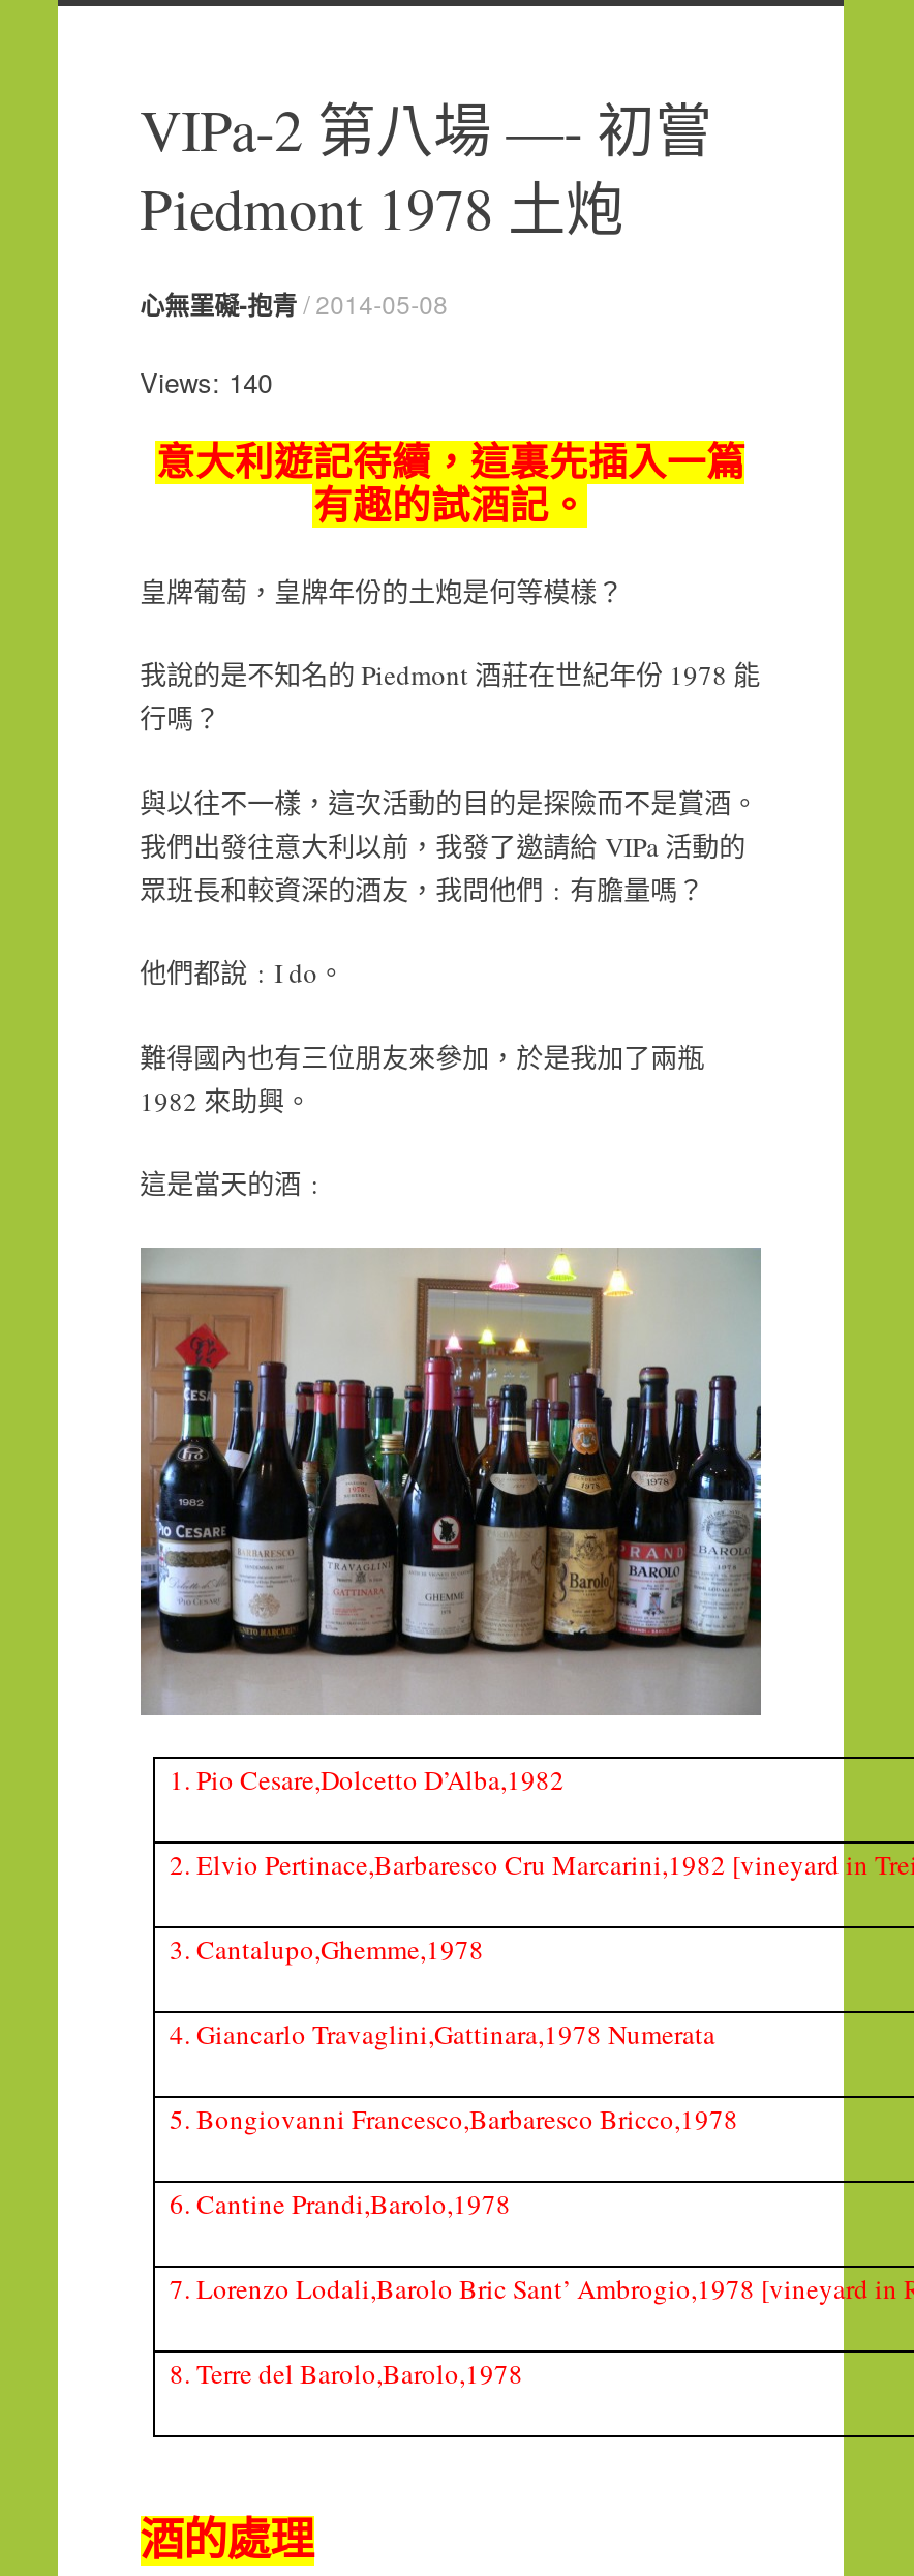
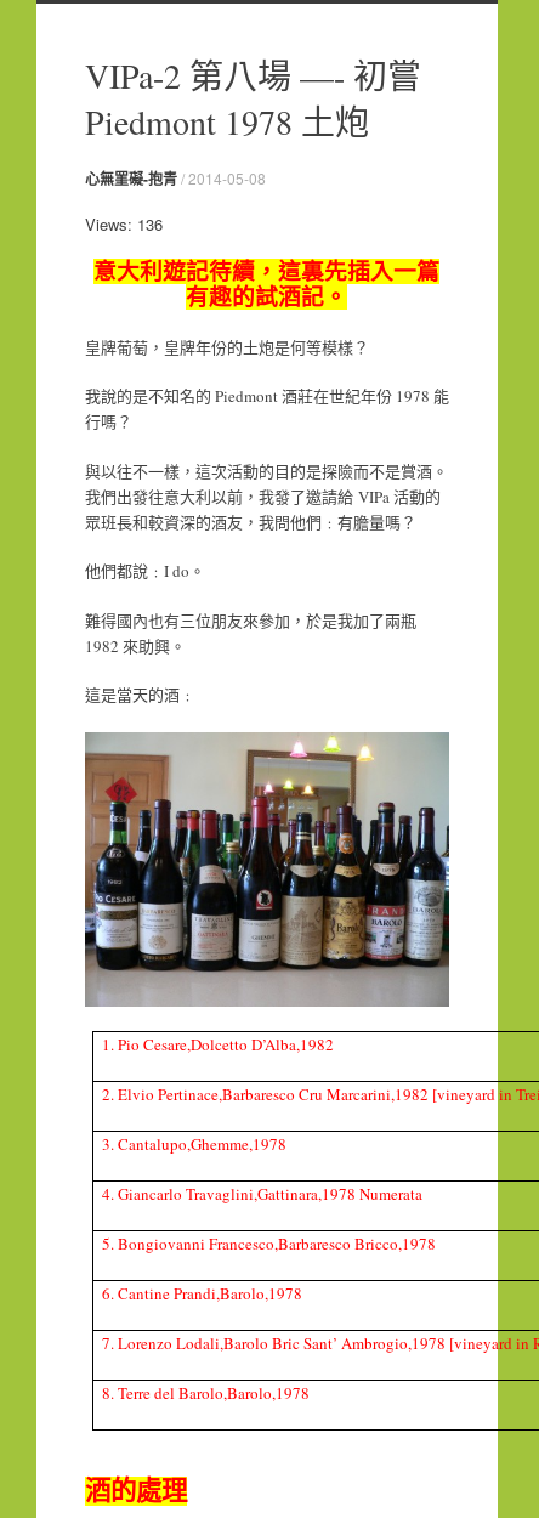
- Views: 140
+ Views: 136
